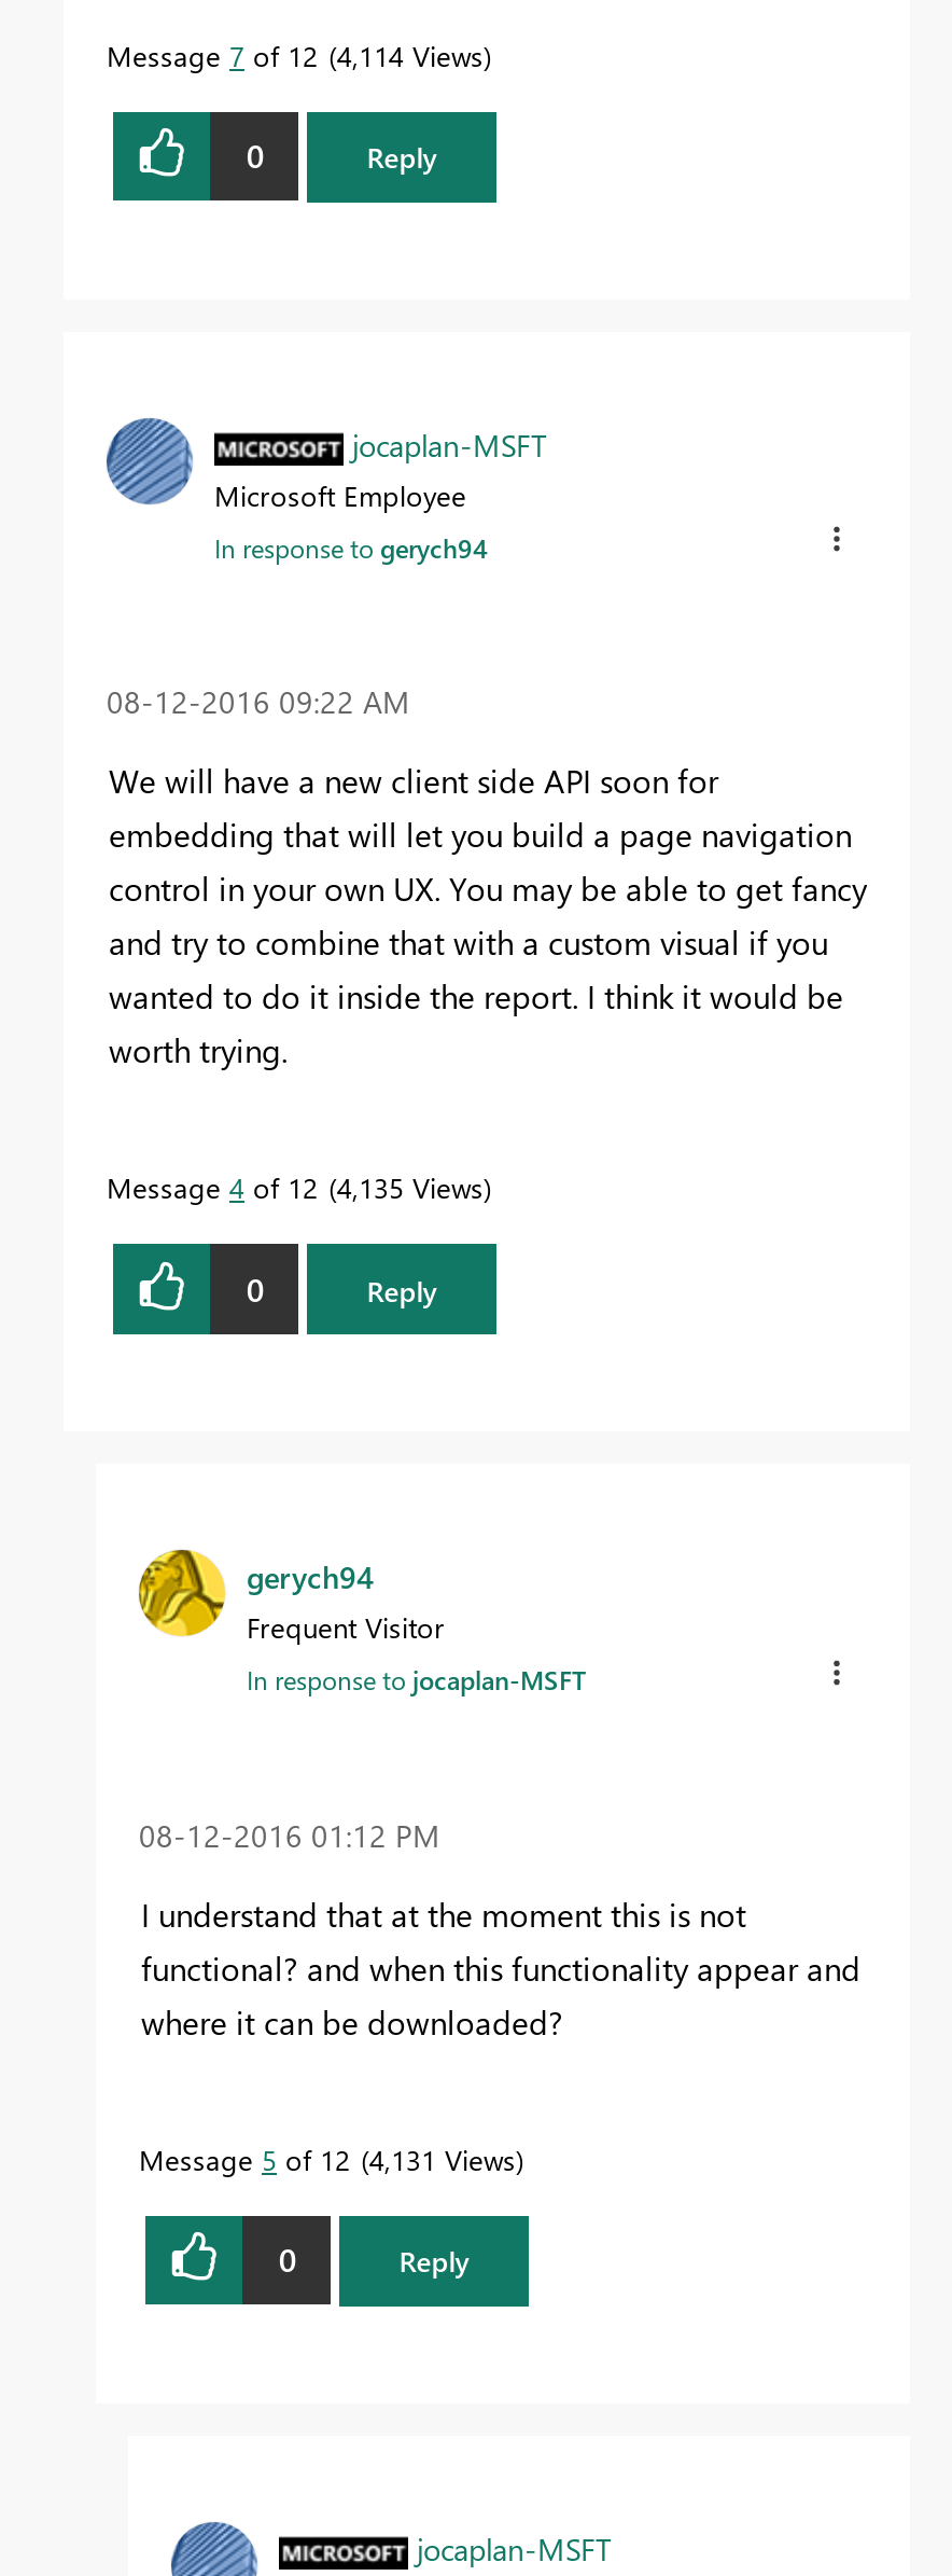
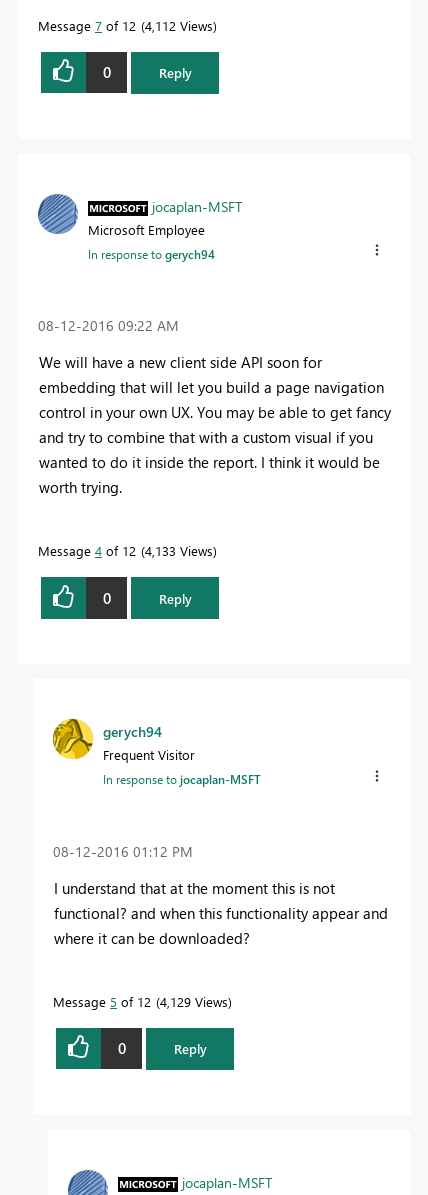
- Message 7 of 12 4,114 Views
+ Message 7 of 12 4,112 Views

- Message 4 of 12 4,135 Views
+ Message 4 of 12 4,133 Views

- Message 5 of 12 4,131 Views
+ Message 5 of 12 4,129 Views
